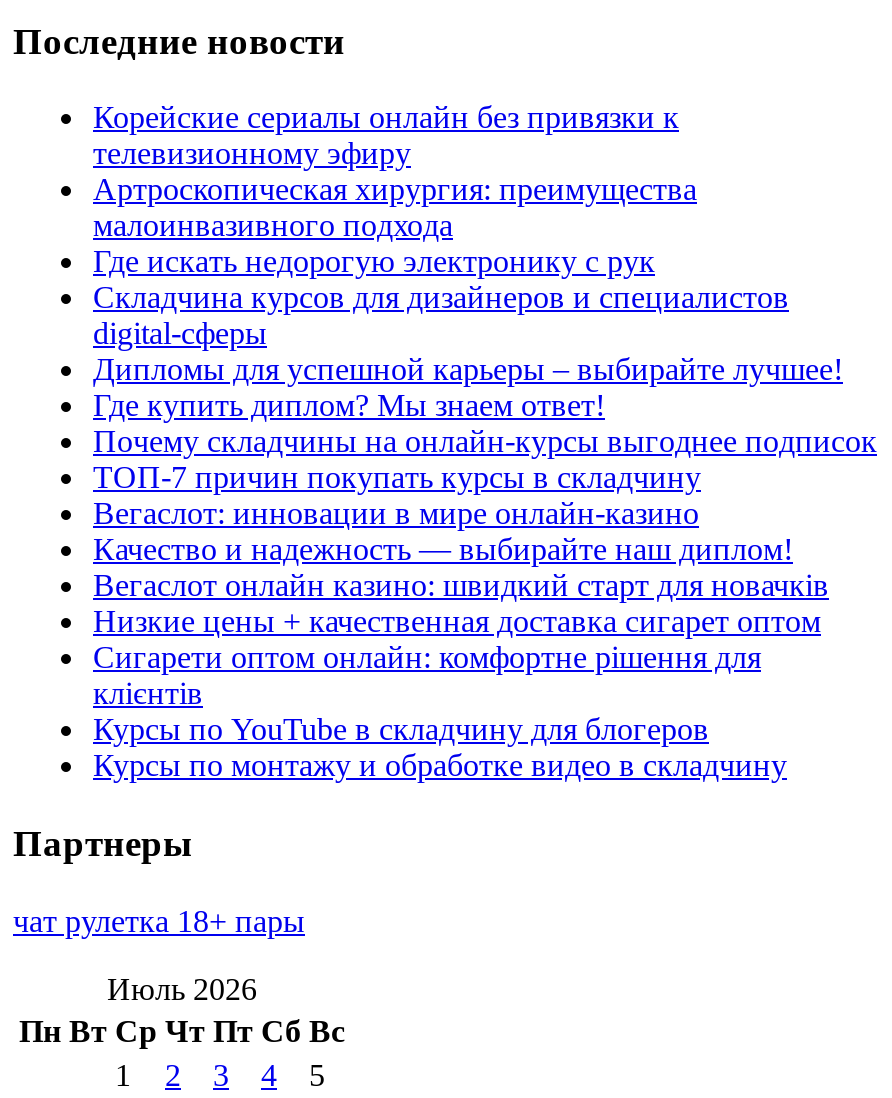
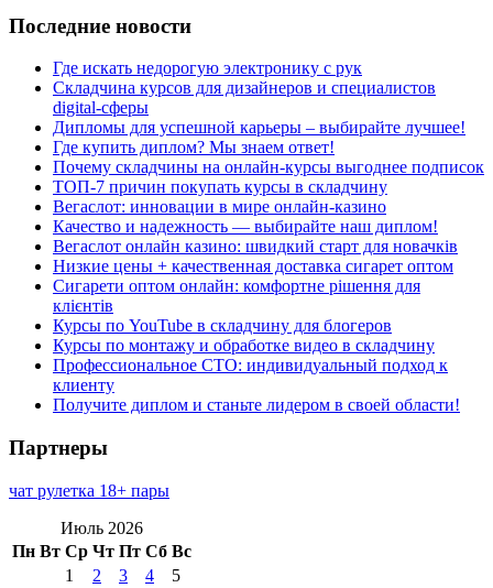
- Корейские сериалы онлайн без привязки к
- телевизионному эфиру
- Артроскопическая хирургия: преимущества
- малоинвазивного подхода

moved up: Где искать недорогую электронику с рук | Складчина курсов для дизайнеров и специалистов | Дипломы для успешной карьеры – выбирайте лучшее! | ... | Курсы по YouTube в складчину для блогеров | Курсы по монтажу и обработке видео в складчину

+ Профессиональное СТО: индивидуальный подход к
+ клиенту
+ Получите диплом и станьте лидером в своей области!
